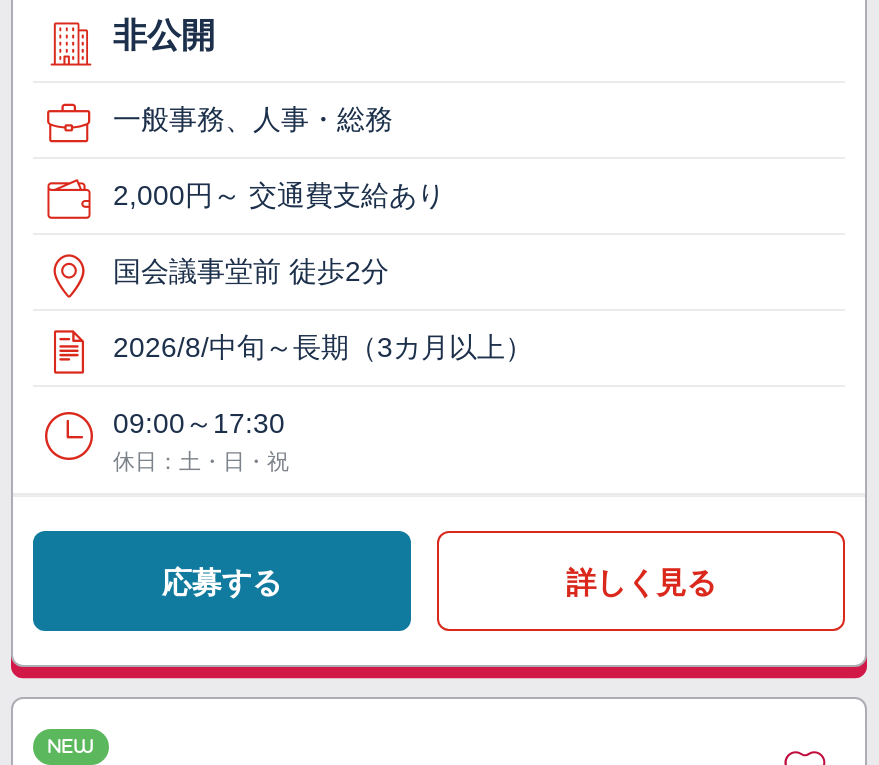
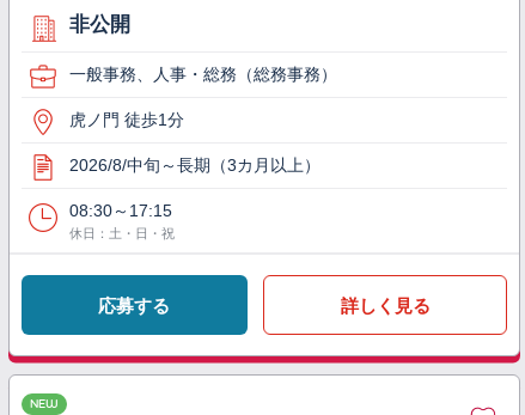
- 一般事務、人事・総務
- 2,000円～ 交通費支給あり
- 国会議事堂前 徒歩2分
+ 一般事務、人事・総務（総務事務）
+ 虎ノ門 徒歩1分

- 09:00～17:30
+ 08:30～17:15
